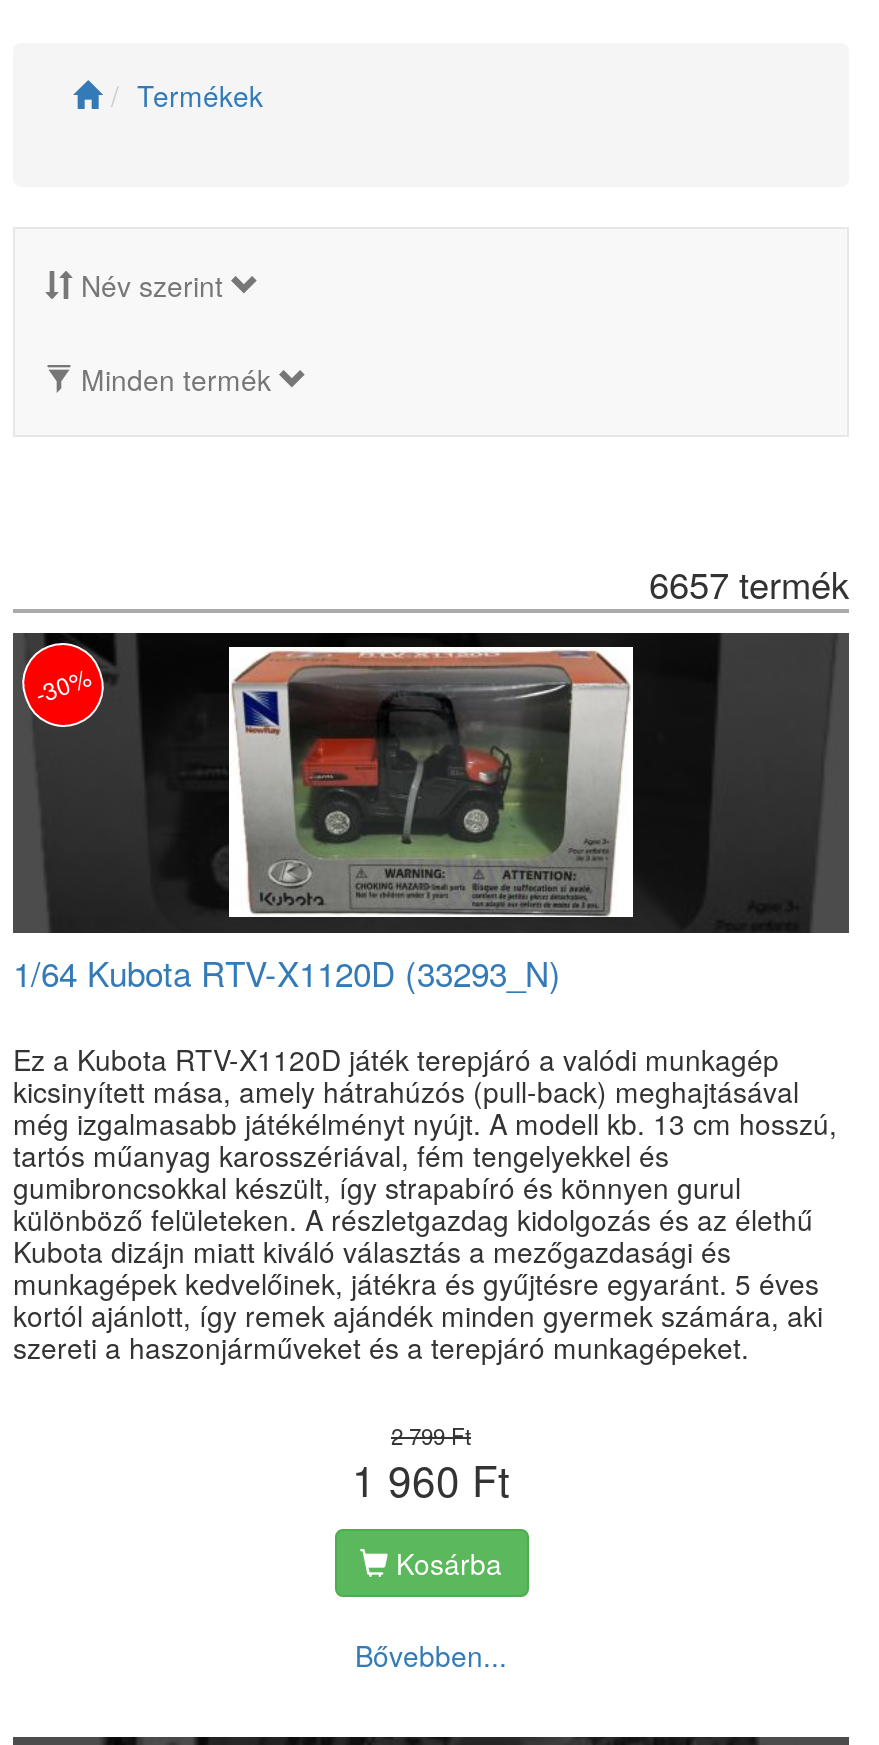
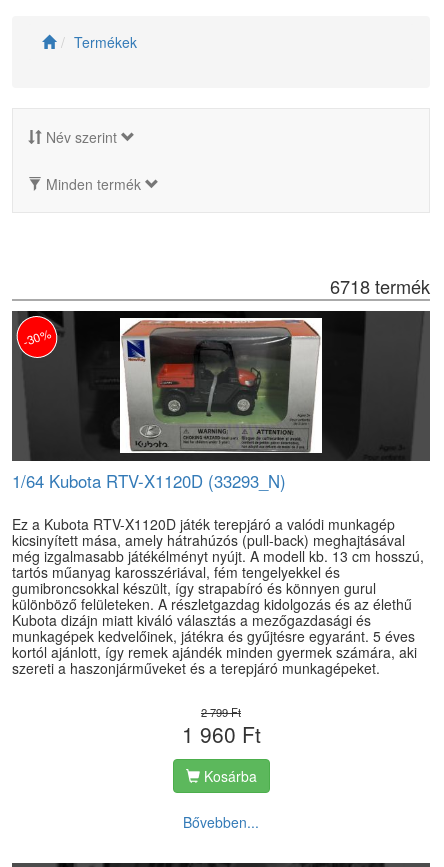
- 6657 termék
+ 6718 termék
